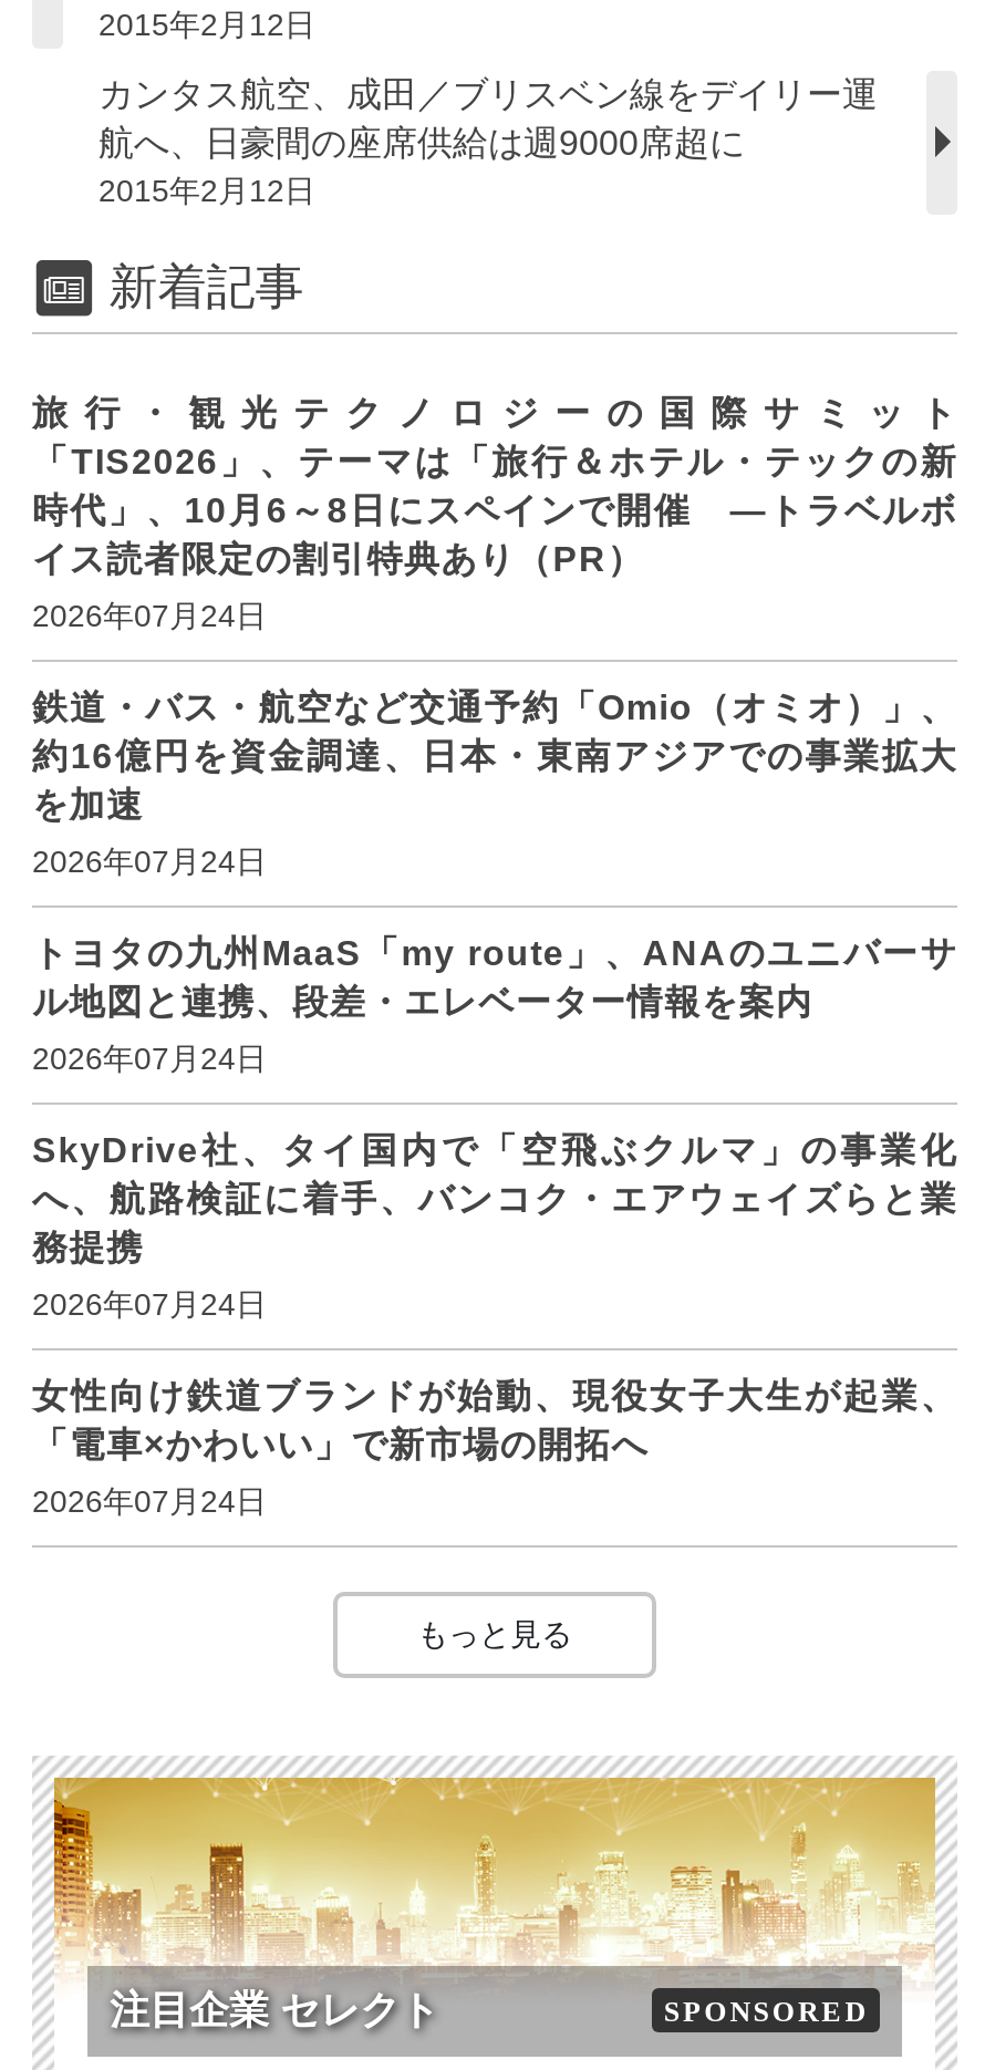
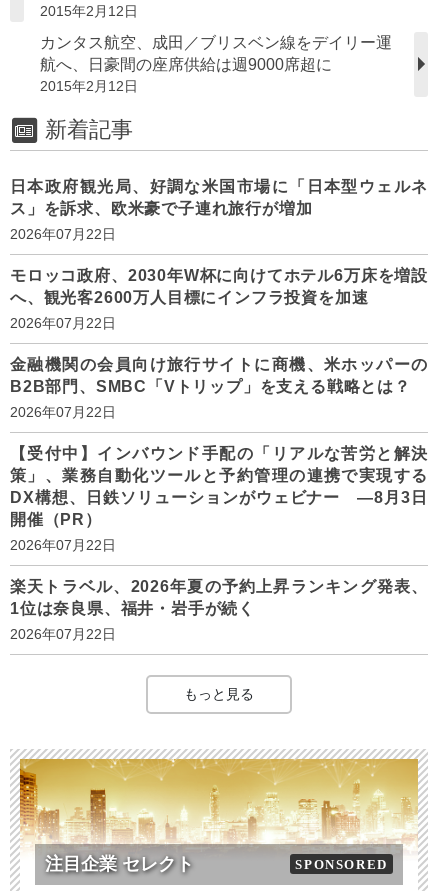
- 旅行・観光テクノロジーの国際サミット
- 「TIS2026」、テーマは「旅行＆ホテル・テックの新
- 時代」、10月6～8日にスペインで開催 ―トラベルボ
- イス読者限定の割引特典あり（PR）
+ 日本政府観光局、好調な米国市場に「日本型ウェルネ
+ ス」を訴求、欧米豪で子連れ旅行が増加

- 2026年07月24日
+ 2026年07月22日

- 鉄道・バス・航空など交通予約「Omio（オミオ）」、
- 約16億円を資金調達、日本・東南アジアでの事業拡大
- を加速
+ モロッコ政府、2030年W杯に向けてホテル6万床を増設
+ へ、観光客2600万人目標にインフラ投資を加速

- 2026年07月24日
+ 2026年07月22日

- トヨタの九州MaaS「my route」、ANAのユニバーサ
- ル地図と連携、段差・エレベーター情報を案内
+ 金融機関の会員向け旅行サイトに商機、米ホッパーの
+ B2B部門、SMBC「Vトリップ」を支える戦略とは？

- 2026年07月24日
+ 2026年07月22日

- SkyDrive社、タイ国内で「空飛ぶクルマ」の事業化
- へ、航路検証に着手、バンコク・エアウェイズらと業
- 務提携
+ 【受付中】インバウンド手配の「リアルな苦労と解決
+ 策」、業務自動化ツールと予約管理の連携で実現する
+ DX構想、日鉄ソリューションがウェビナー ―8月3日
+ 開催（PR）

- 2026年07月24日
+ 2026年07月22日

- 女性向け鉄道ブランドが始動、現役女子大生が起業、
- 「電車×かわいい」で新市場の開拓へ
+ 楽天トラベル、2026年夏の予約上昇ランキング発表、
+ 1位は奈良県、福井・岩手が続く

- 2026年07月24日
+ 2026年07月22日
